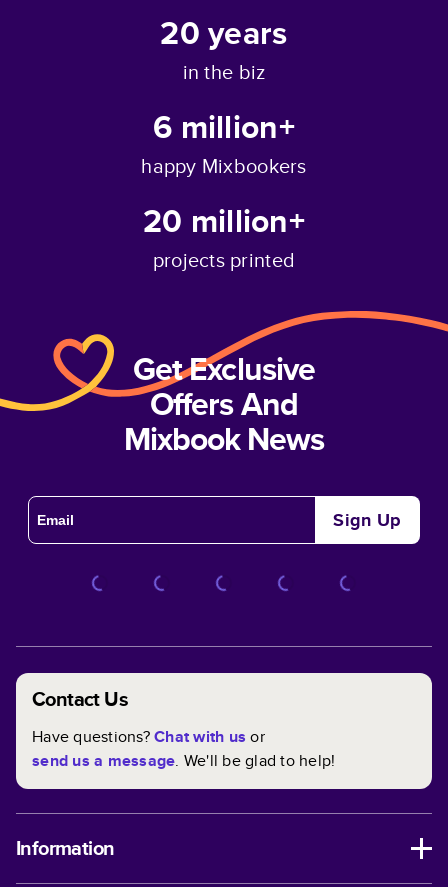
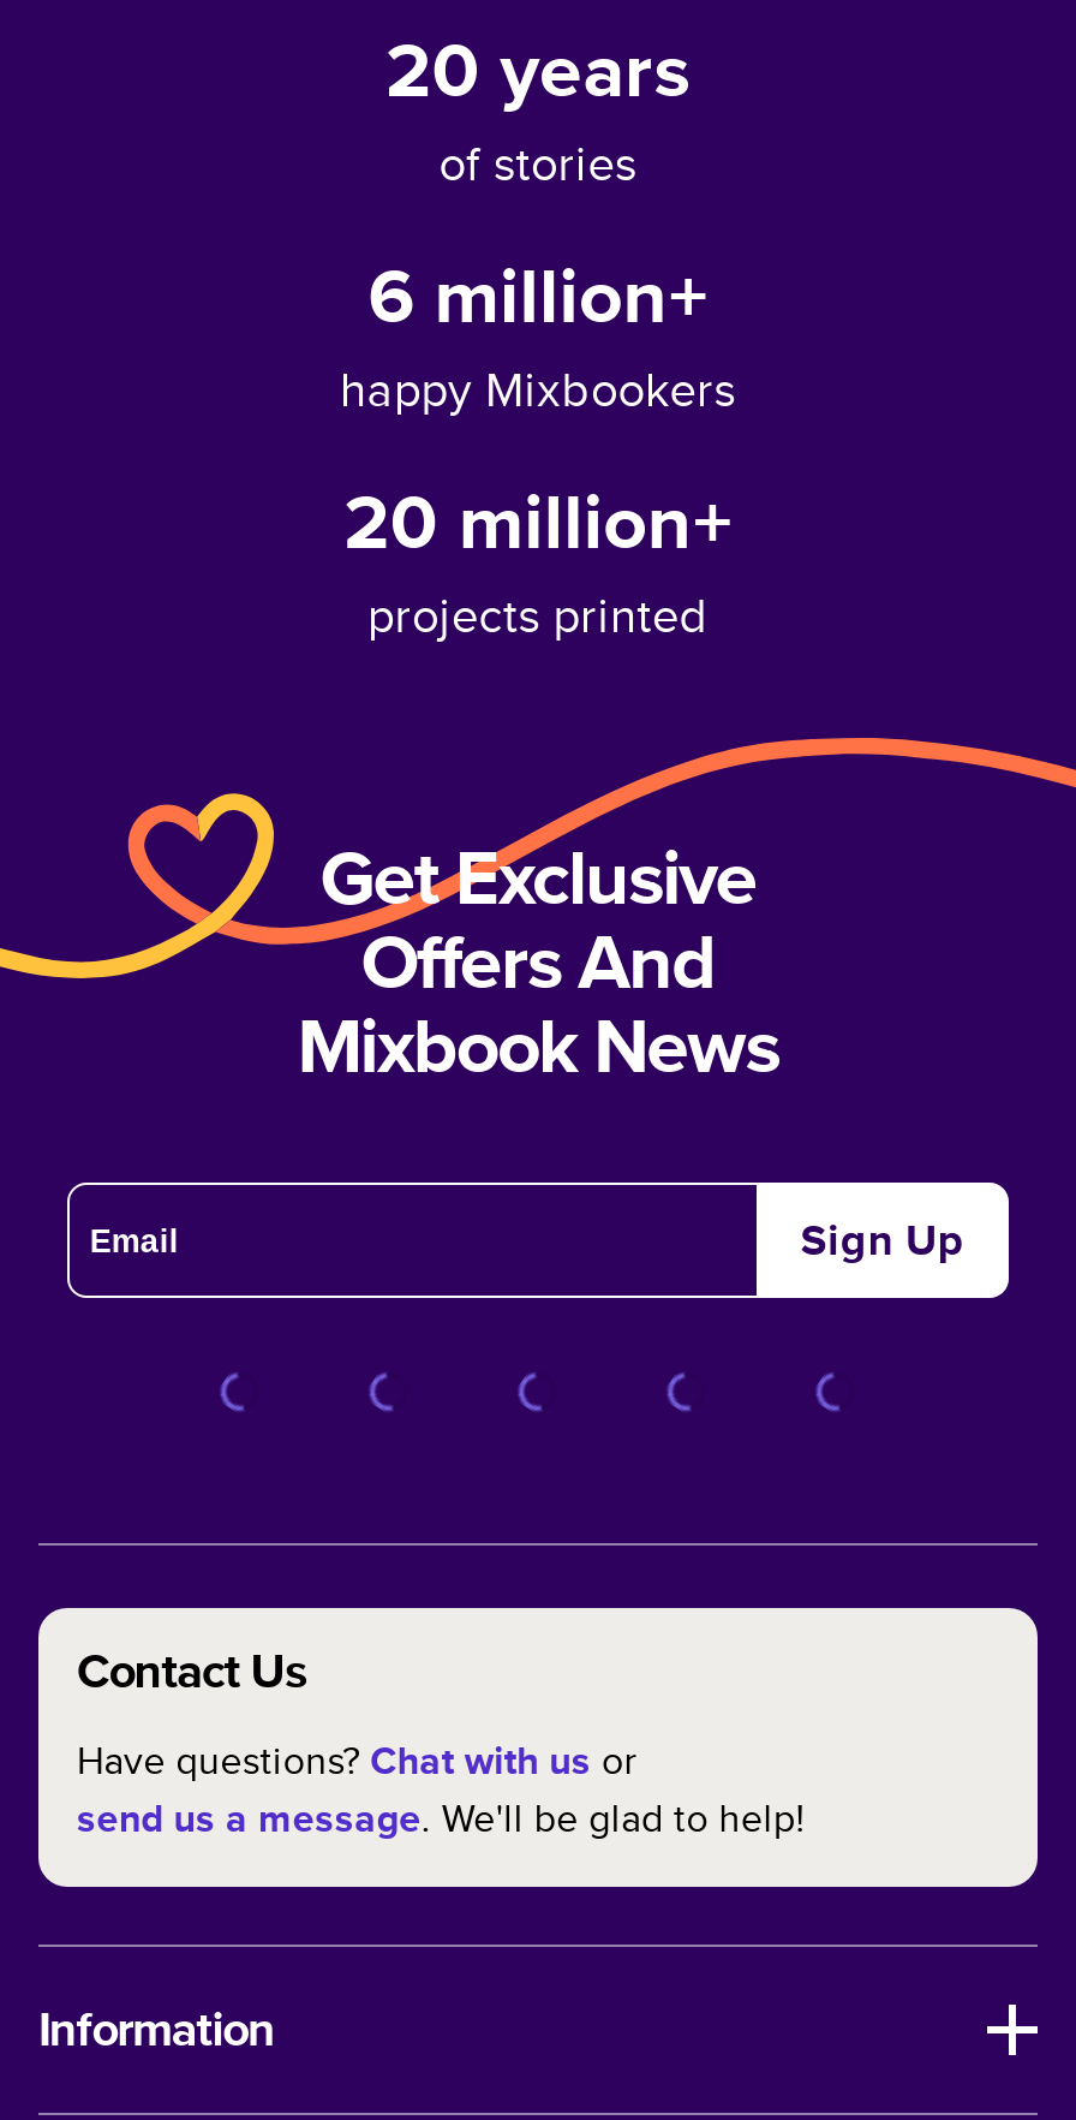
- in the biz
+ of stories
